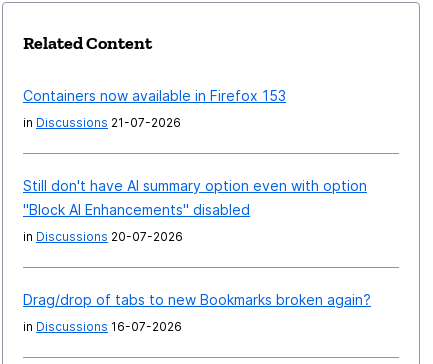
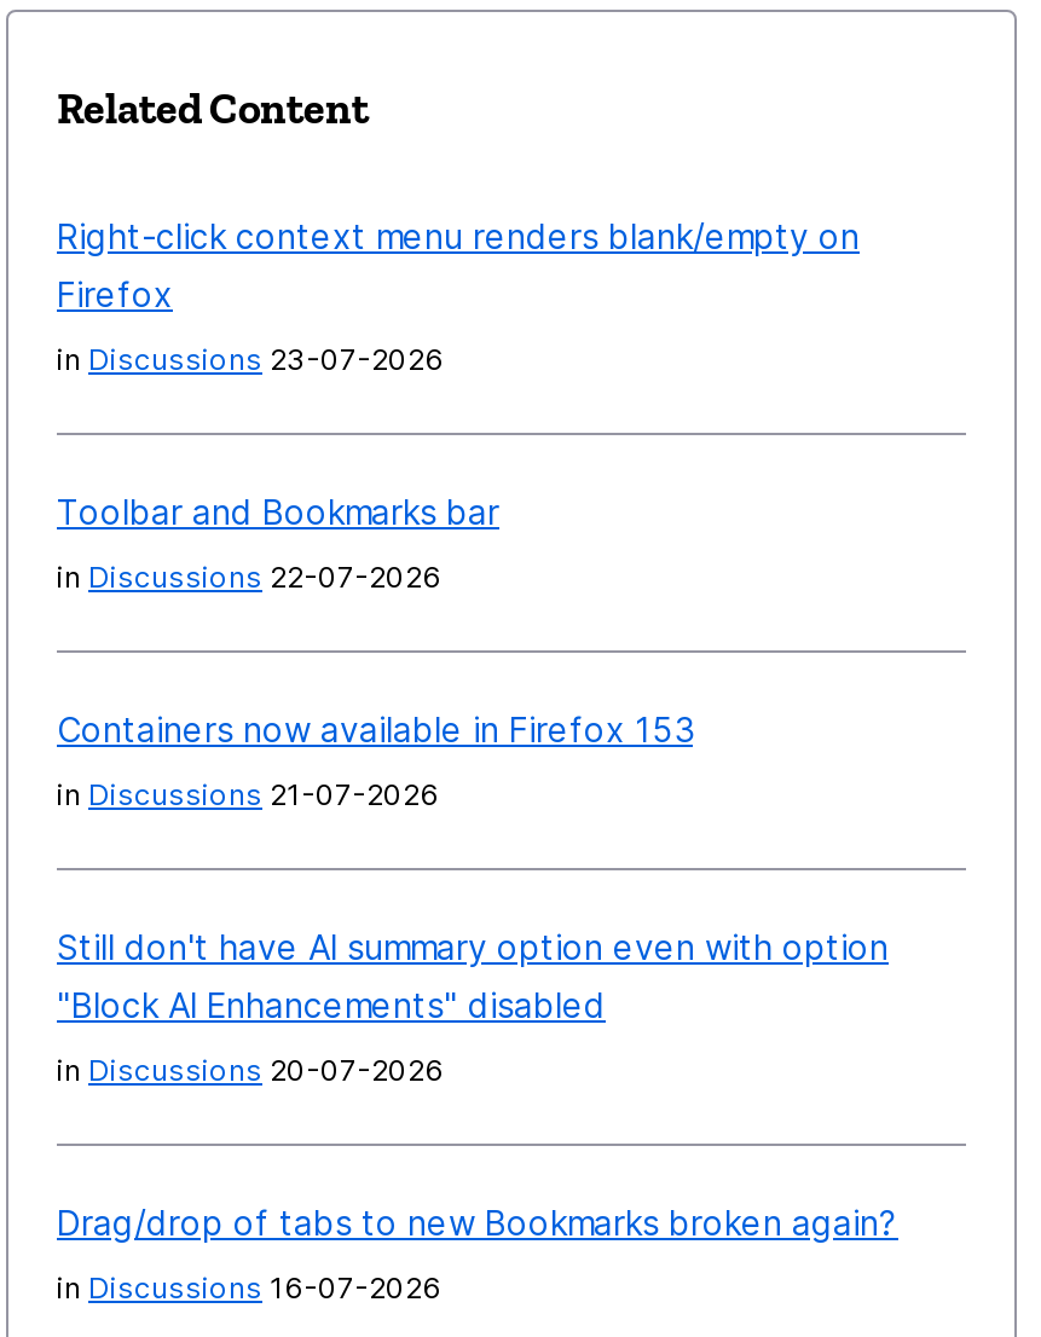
+ Right-click context menu renders blank/empty on
+ Firefox
+ in Discussions 23-07-2026

+ Toolbar and Bookmarks bar
+ in Discussions 22-07-2026
